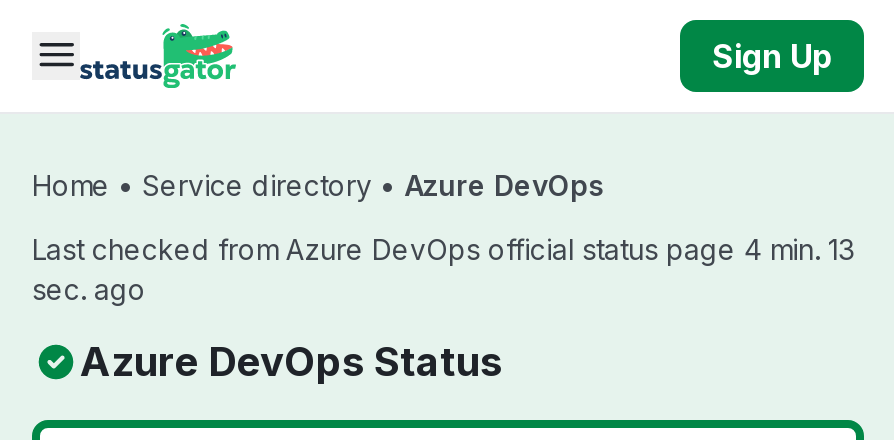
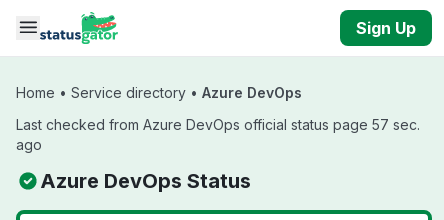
- Last checked from Azure DevOps official status page 4 min. 13
- sec. ago
+ Last checked from Azure DevOps official status page 57 sec.
+ ago
